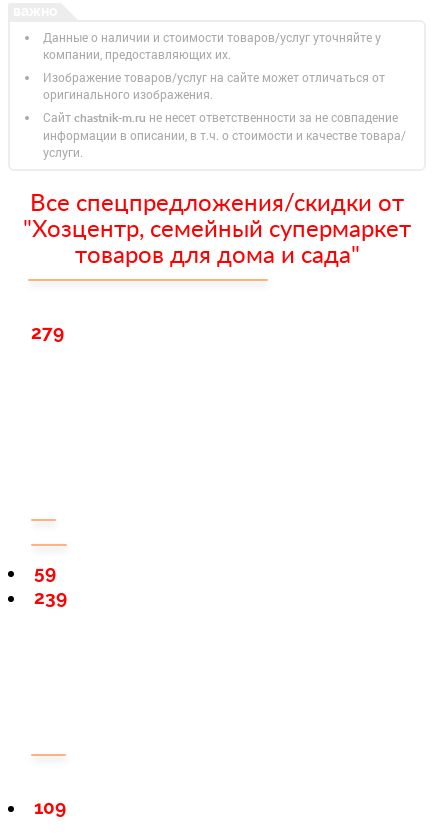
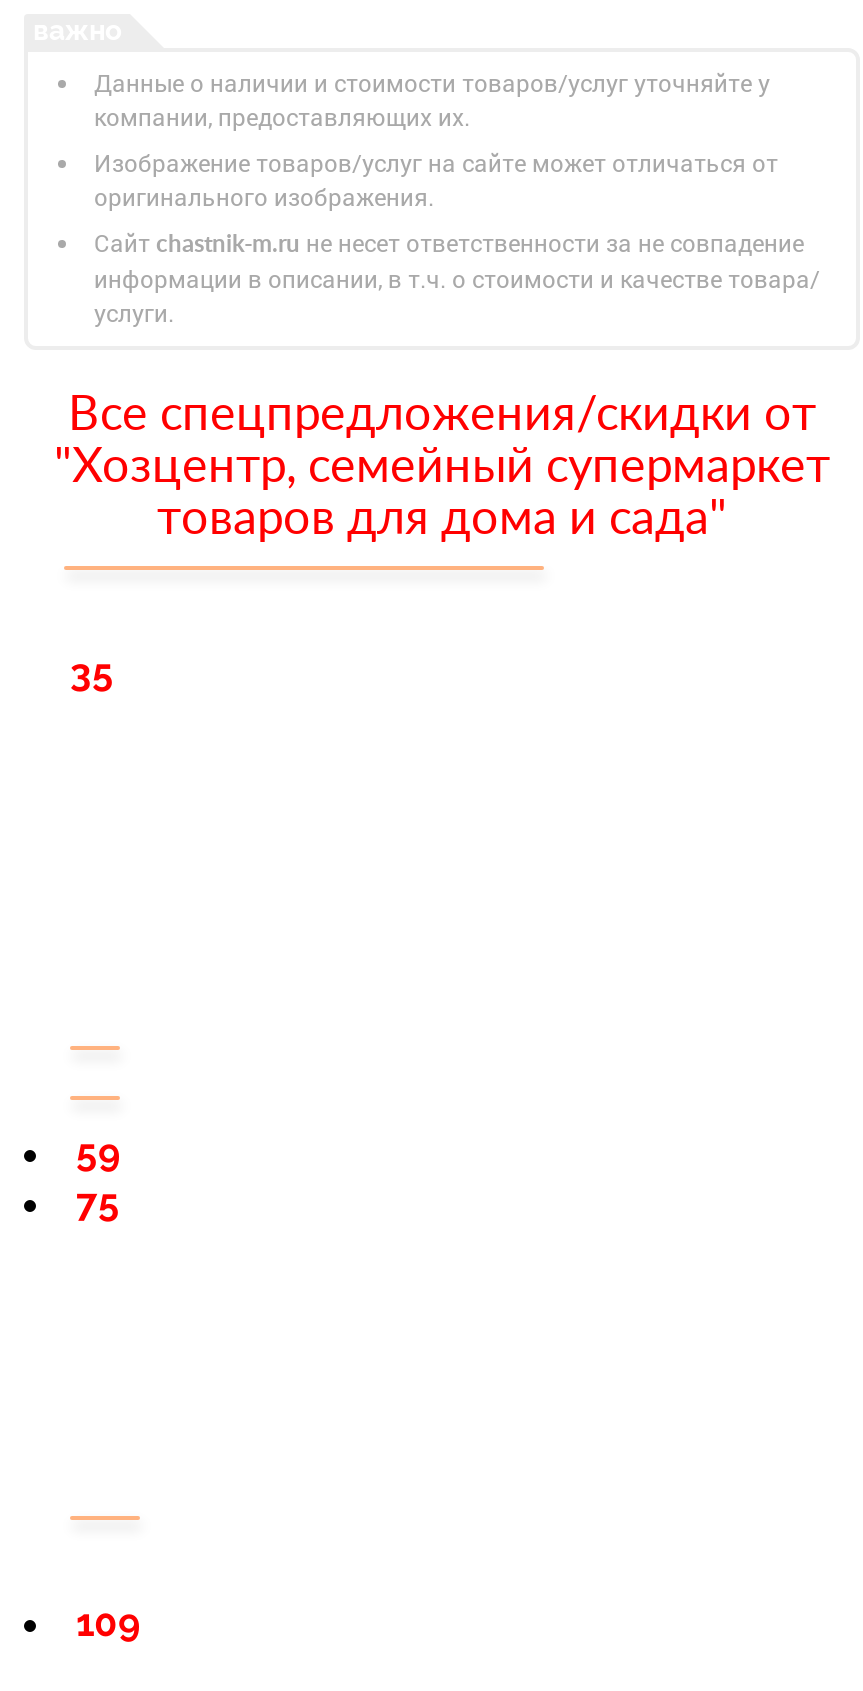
- 279
+ 35

- 239
+ 75
